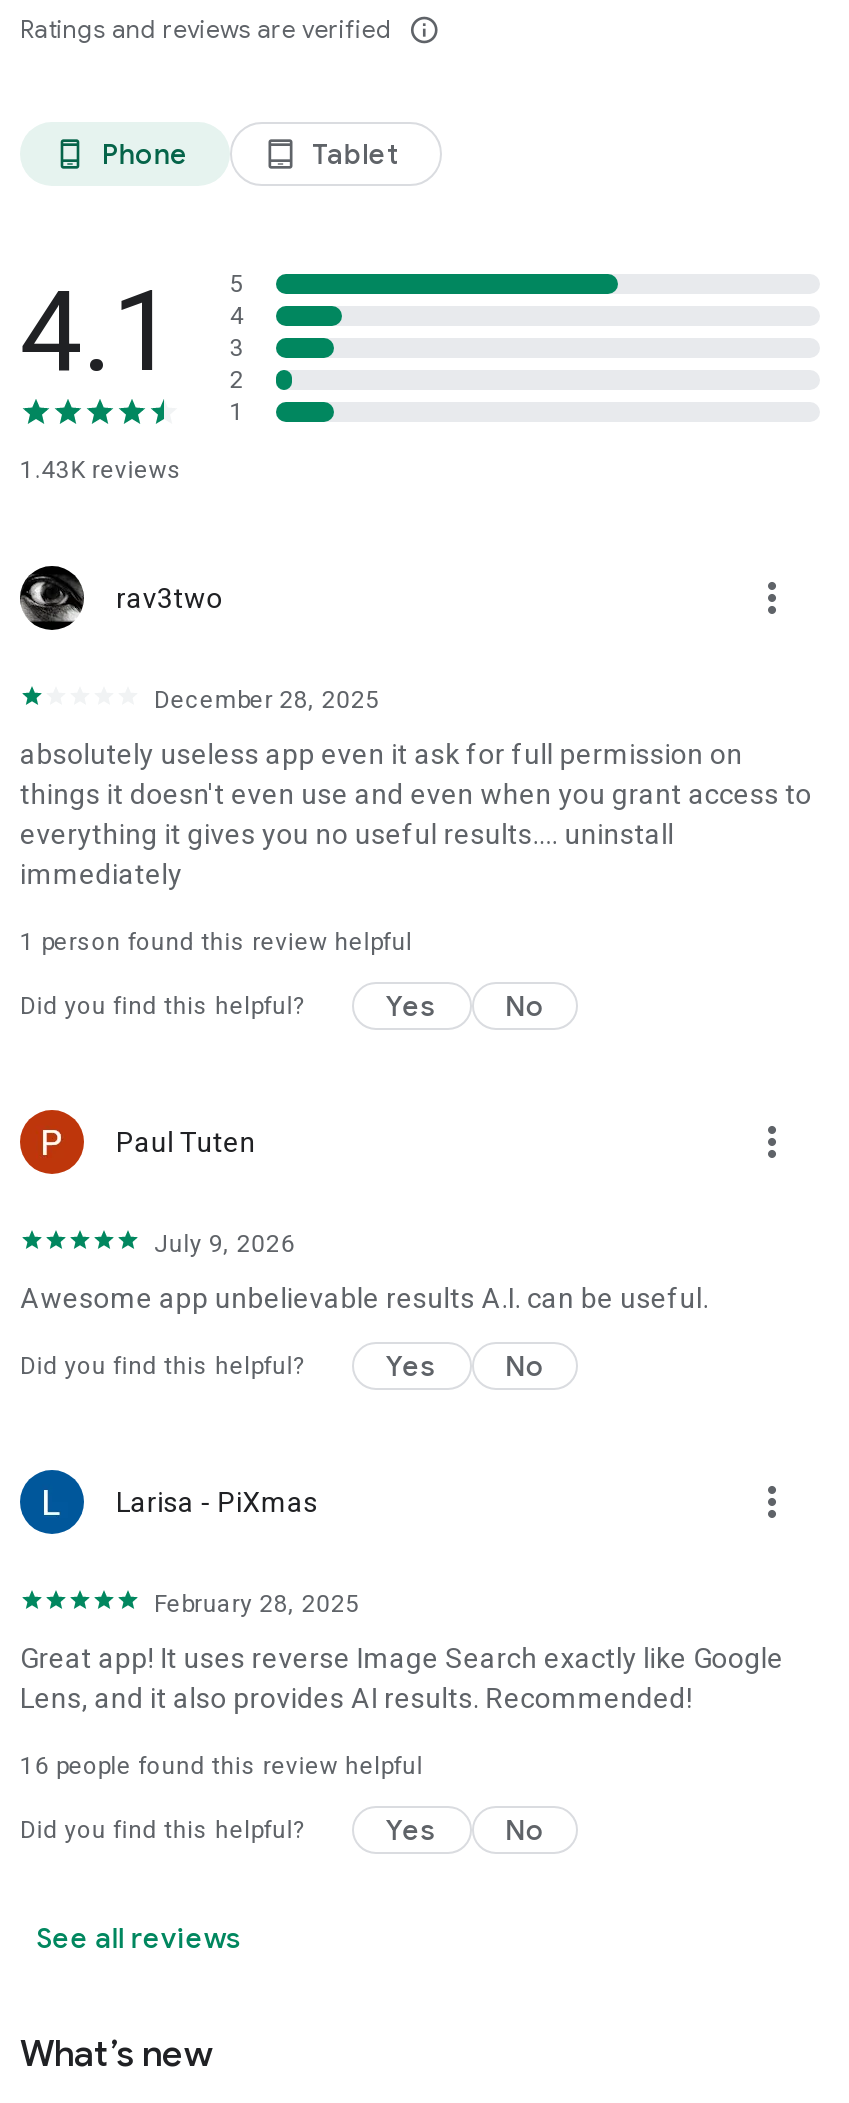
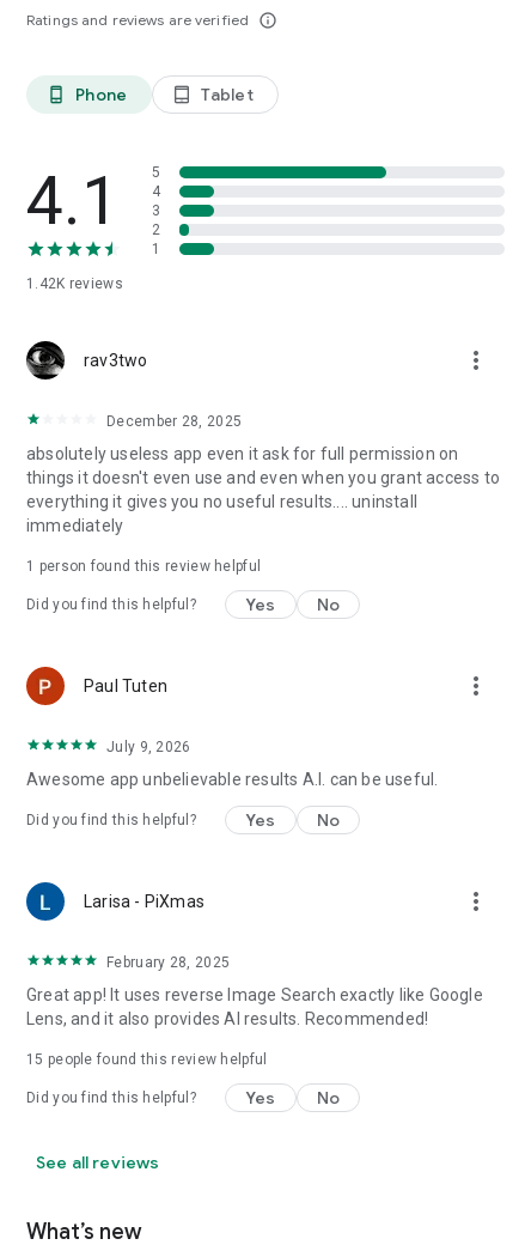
- 1.43K reviews
+ 1.42K reviews

- 16 people found this review helpful
+ 15 people found this review helpful
